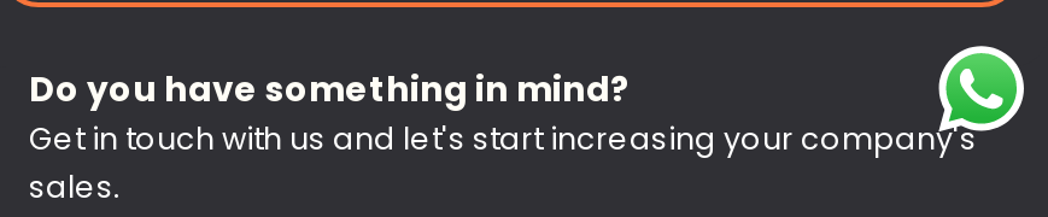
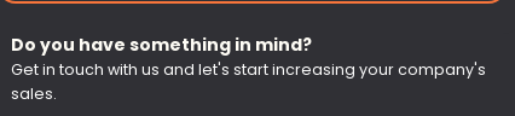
- [image]
